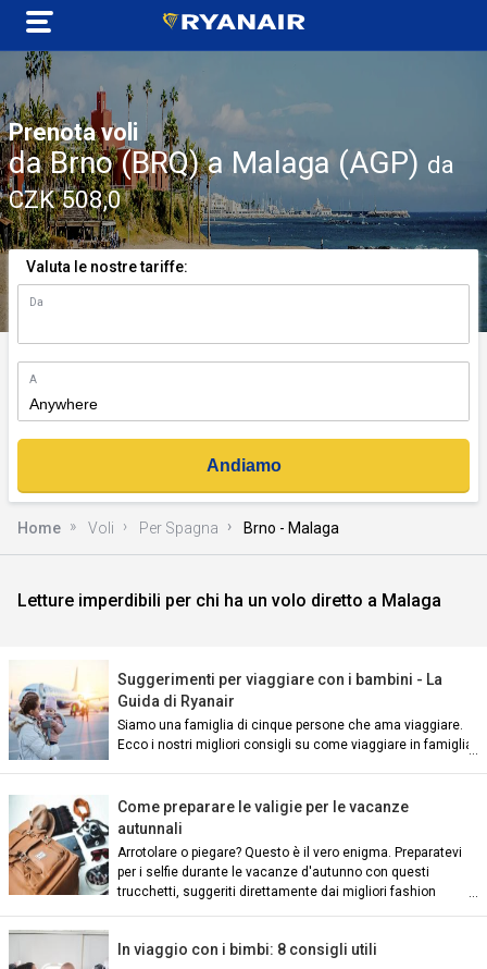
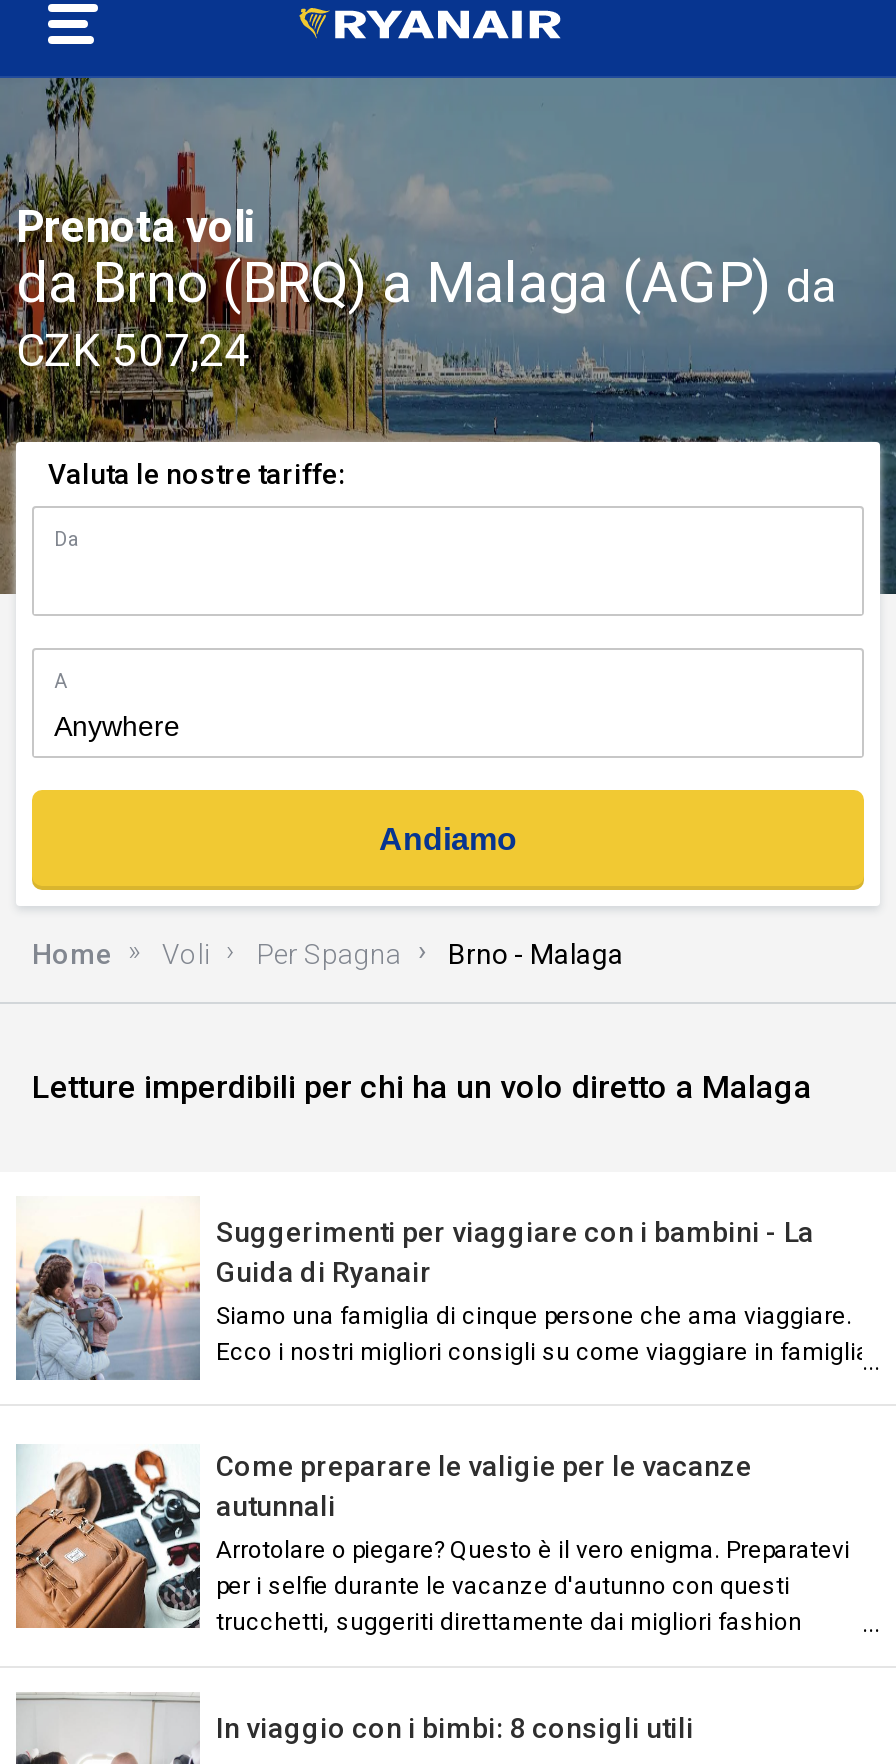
- CZK 508,0
+ CZK 507,24
